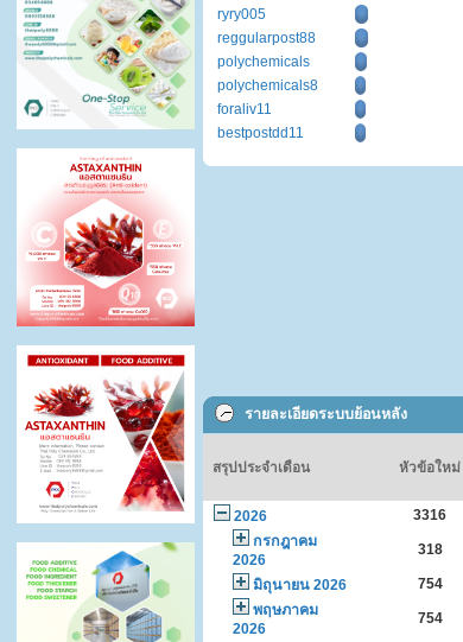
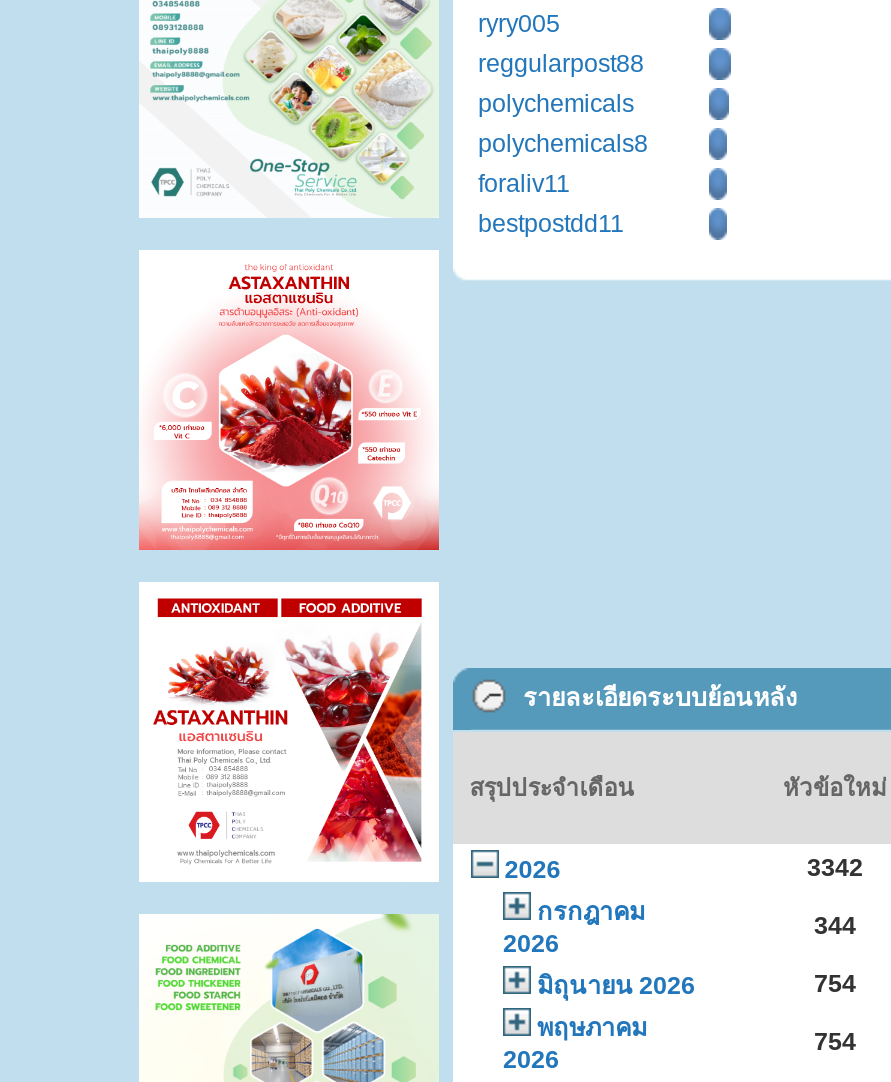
- 3316
+ 3342

- 318
+ 344
